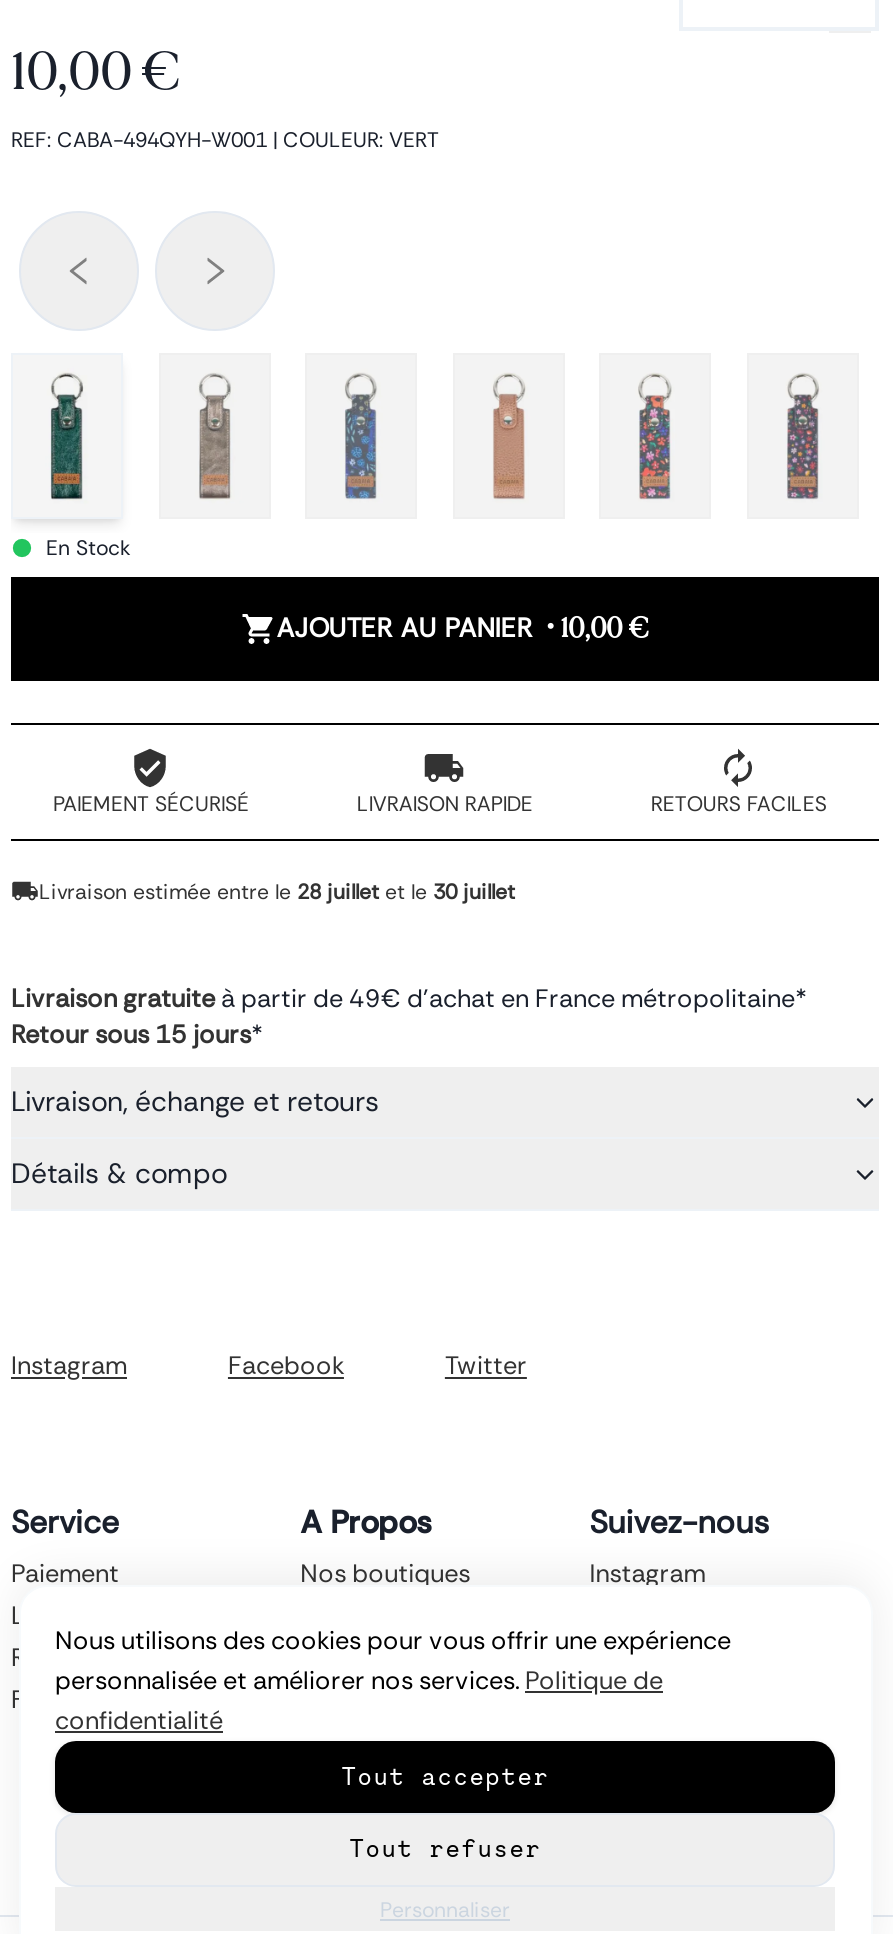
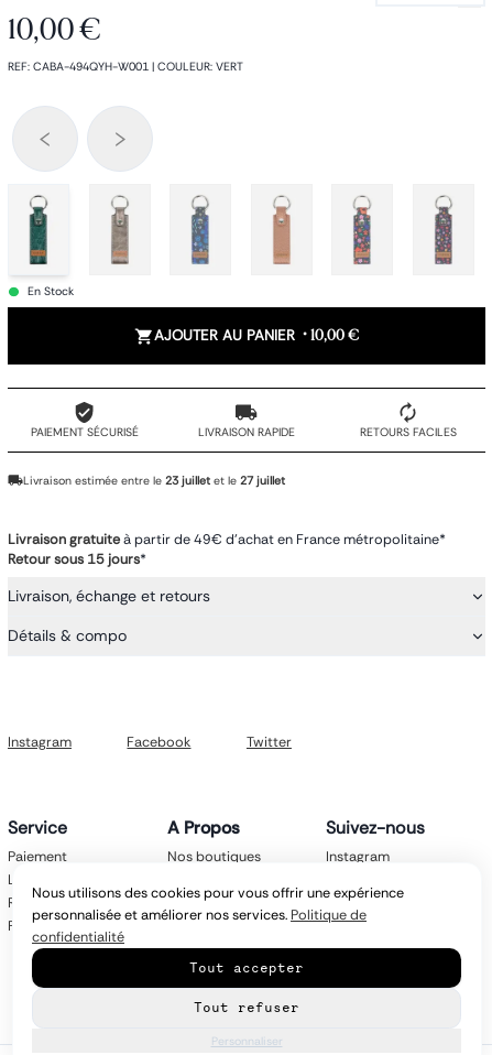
- Livraison estimée entre le 28 juillet et le 30 juillet
+ Livraison estimée entre le 23 juillet et le 27 juillet
